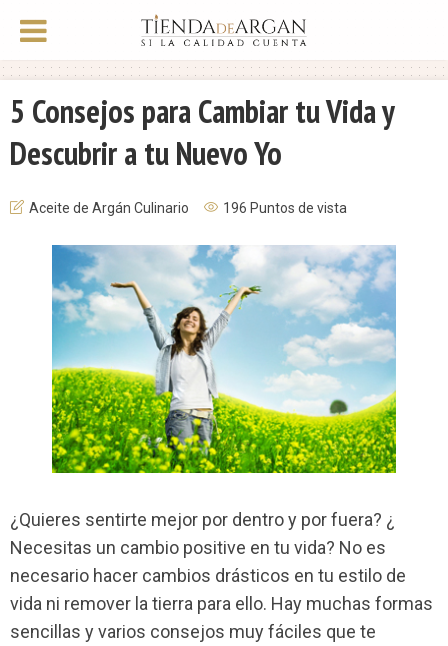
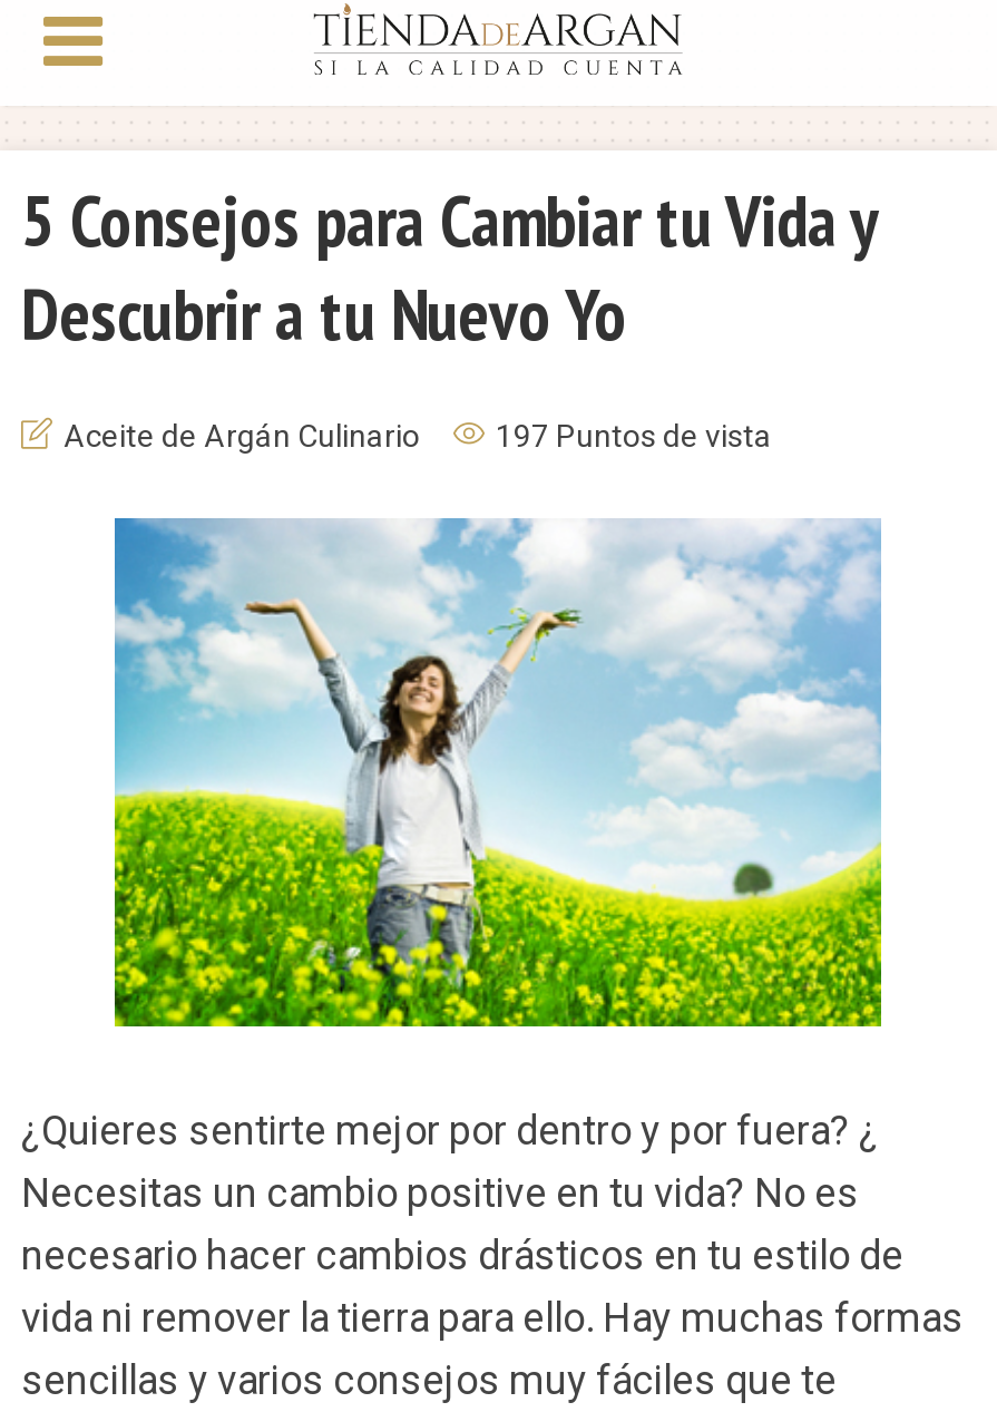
- 196 Puntos de vista
+ 197 Puntos de vista
